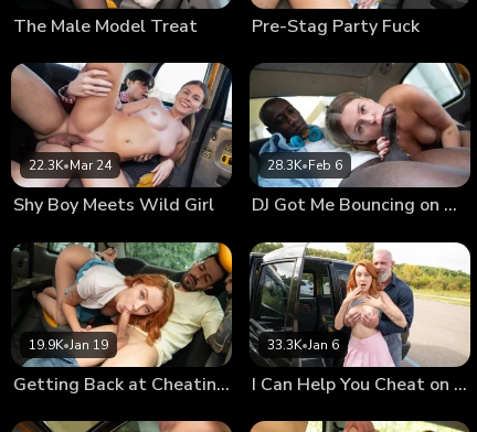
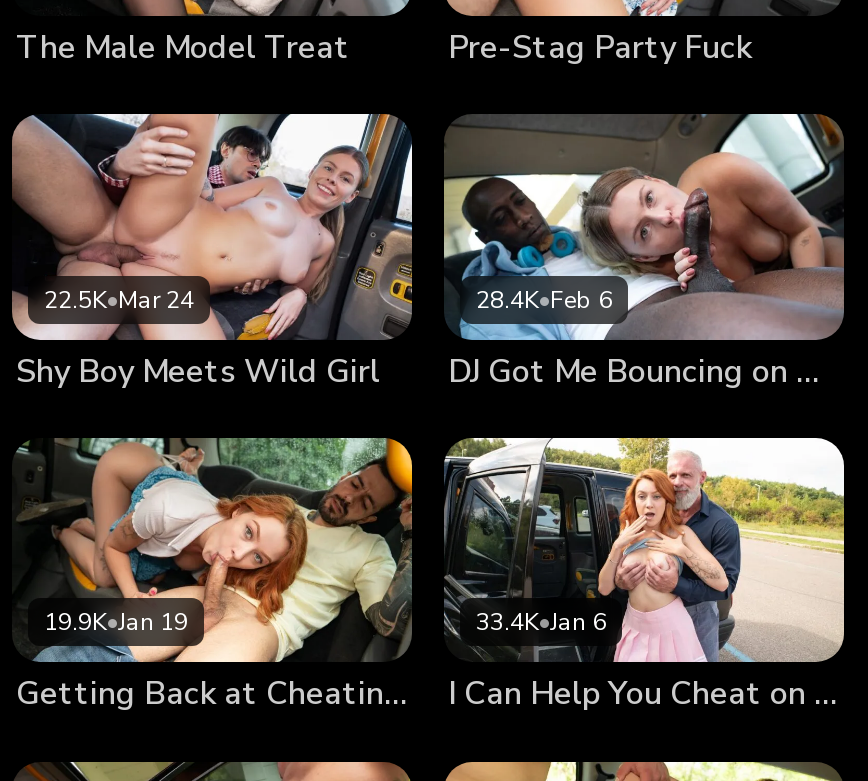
- 22.3K•Mar 24
+ 22.5K•Mar 24

- 28.3K•Feb 6
+ 28.4K•Feb 6

- 33.3K•Jan 6
+ 33.4K•Jan 6
